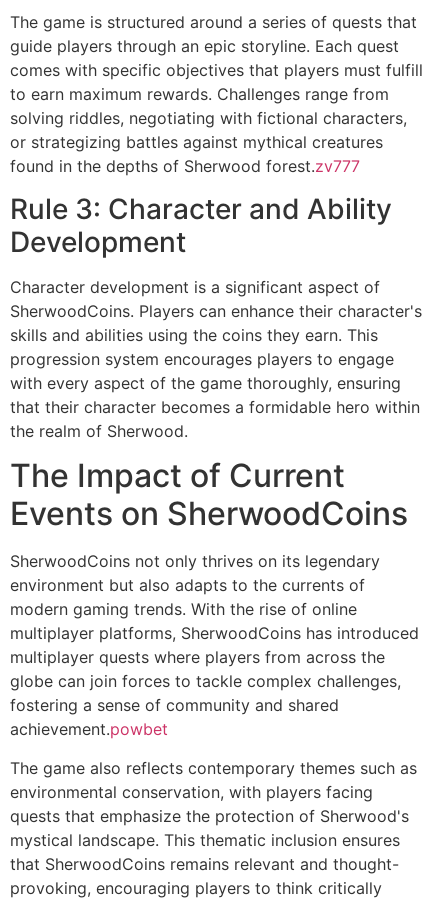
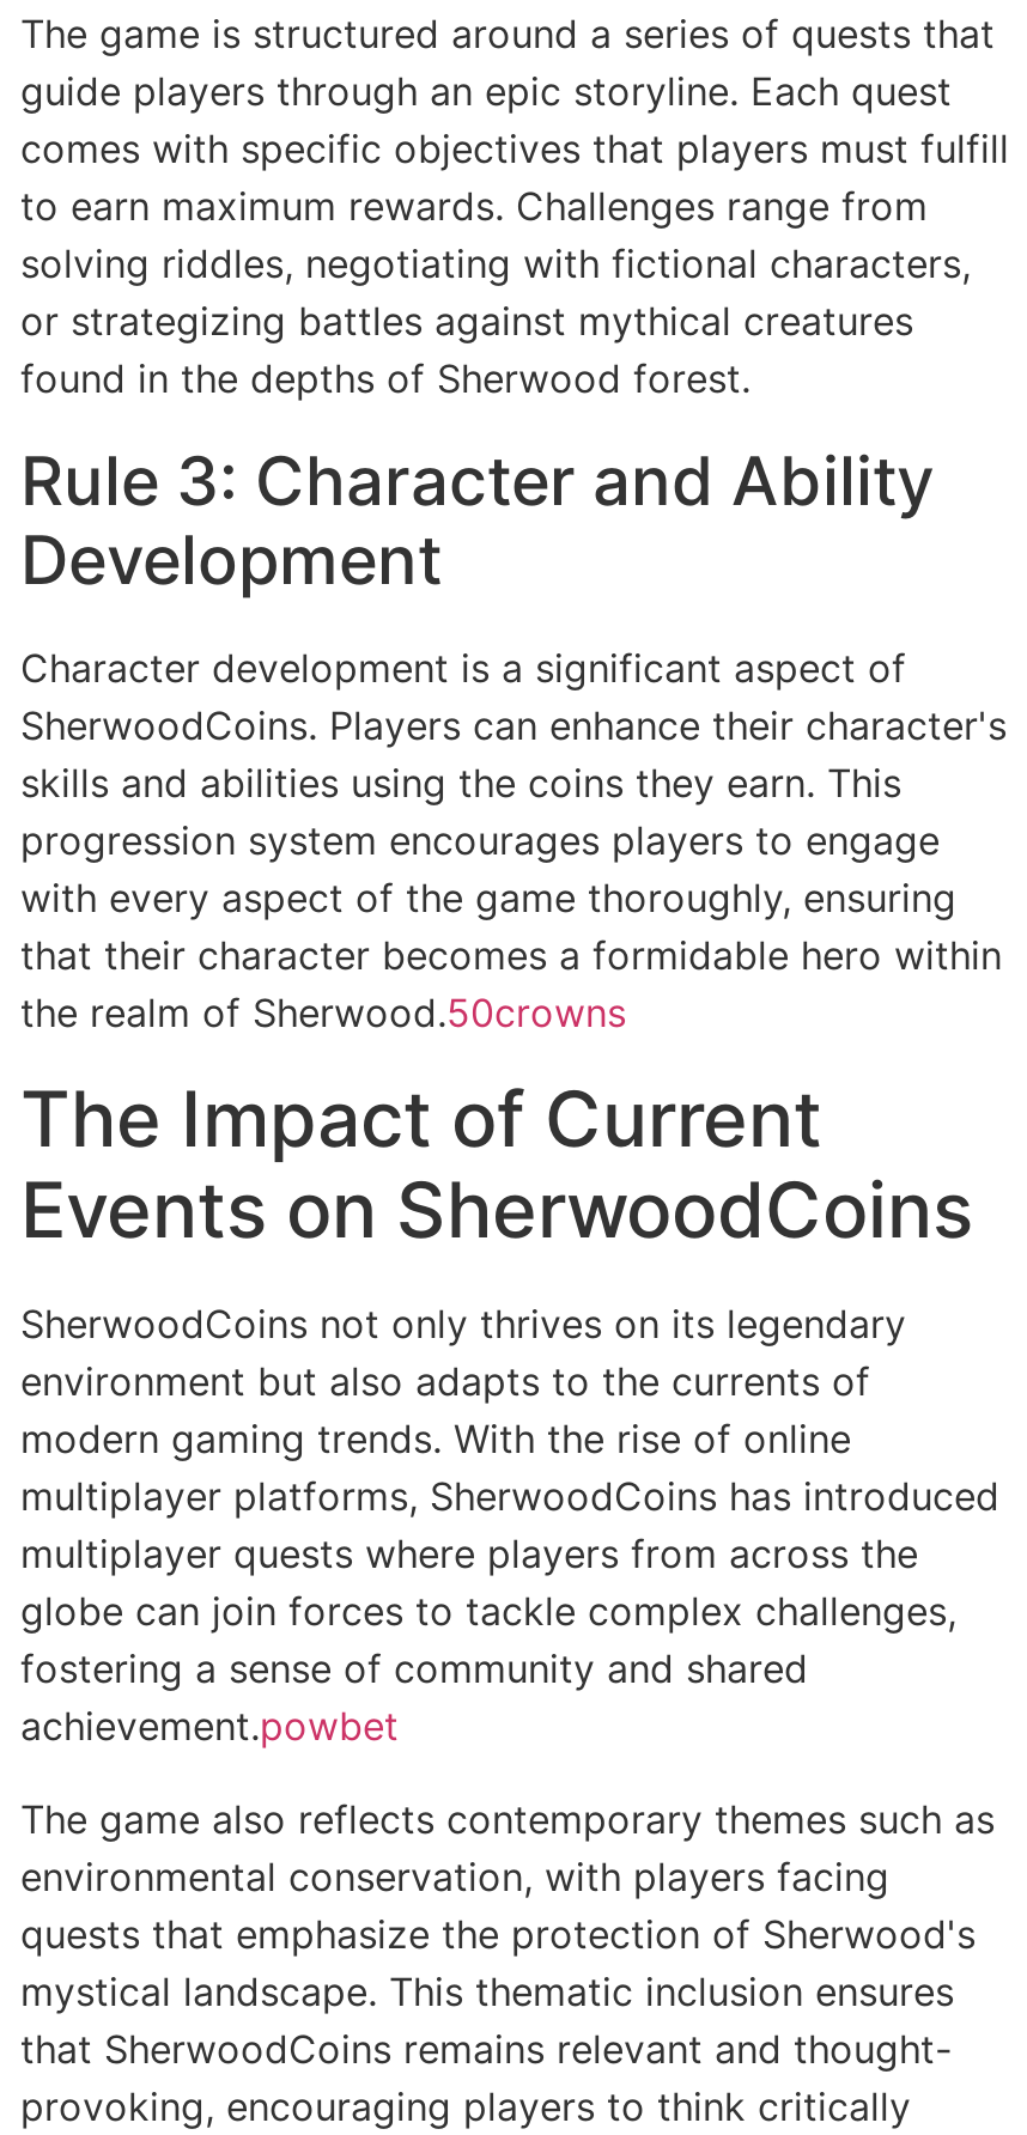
- found in the depths of Sherwood forest.zv777
+ found in the depths of Sherwood forest.

- the realm of Sherwood.
+ the realm of Sherwood.50crowns
